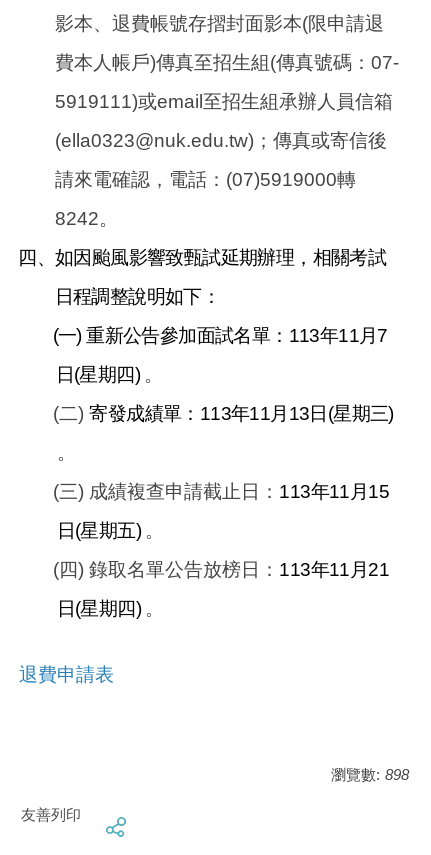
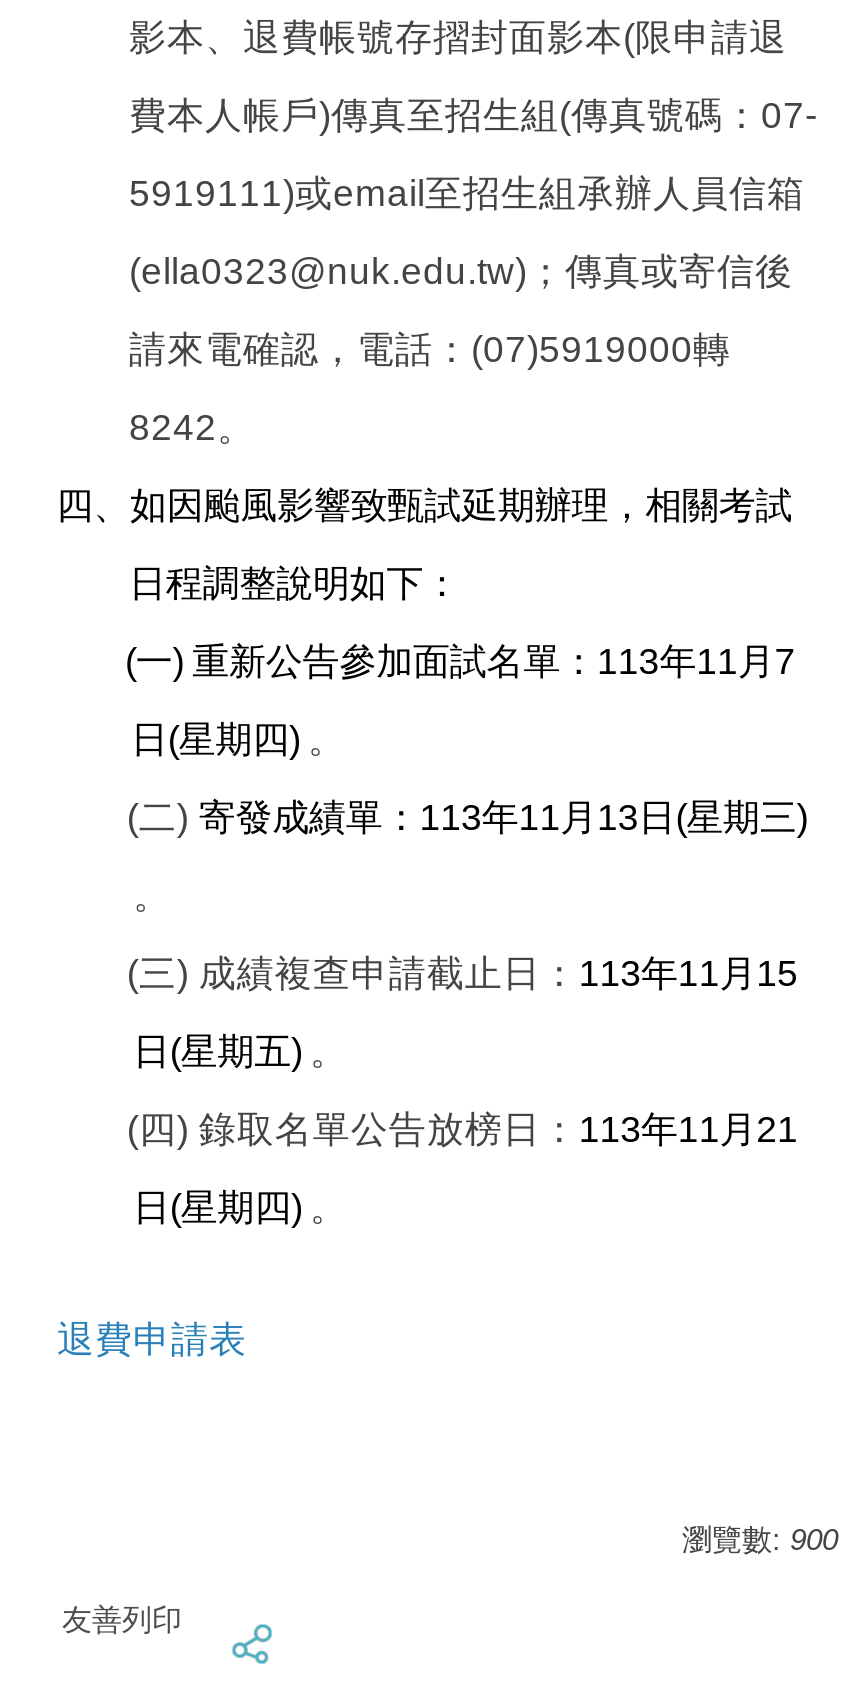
- 瀏覽數: 898
+ 瀏覽數: 900
